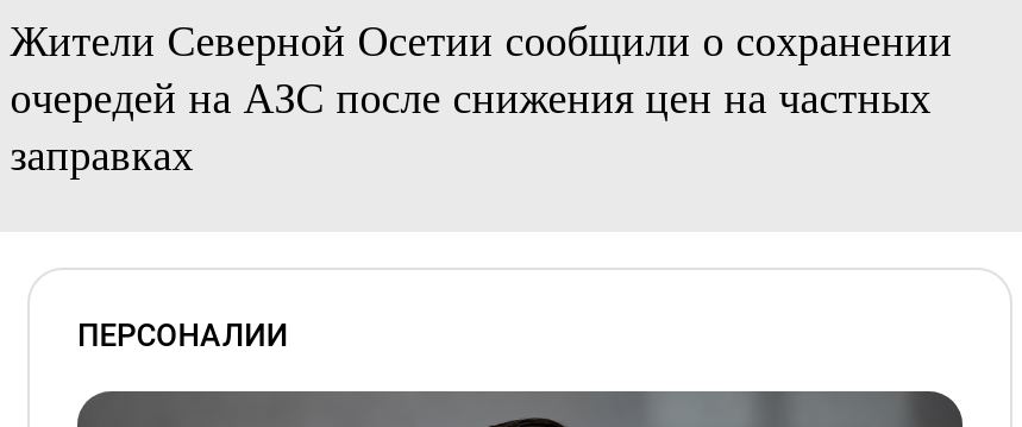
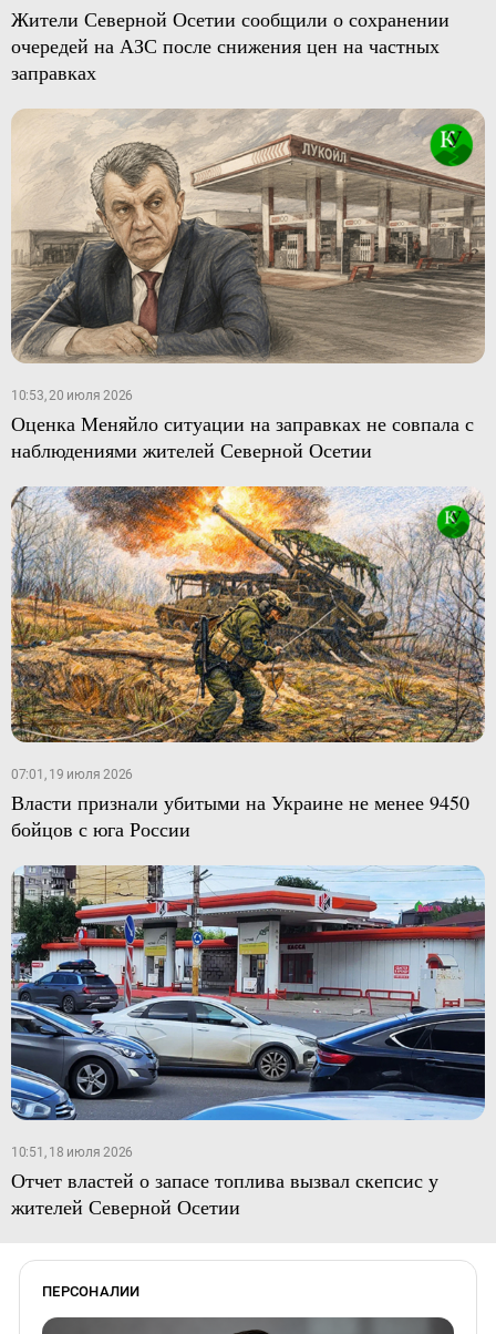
+ [image]
+ 10:53, 20 июля 2026
+ Оценка Меняйло ситуации на заправках не совпала с
+ наблюдениями жителей Северной Осетии

+ [image]
+ 07:01, 19 июля 2026
+ Власти признали убитыми на Украине не менее 9450
+ бойцов с юга России

+ [image]
+ 10:51, 18 июля 2026
+ Отчет властей о запасе топлива вызвал скепсис у
+ жителей Северной Осетии
